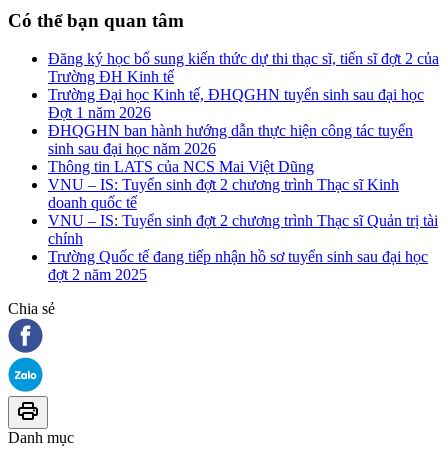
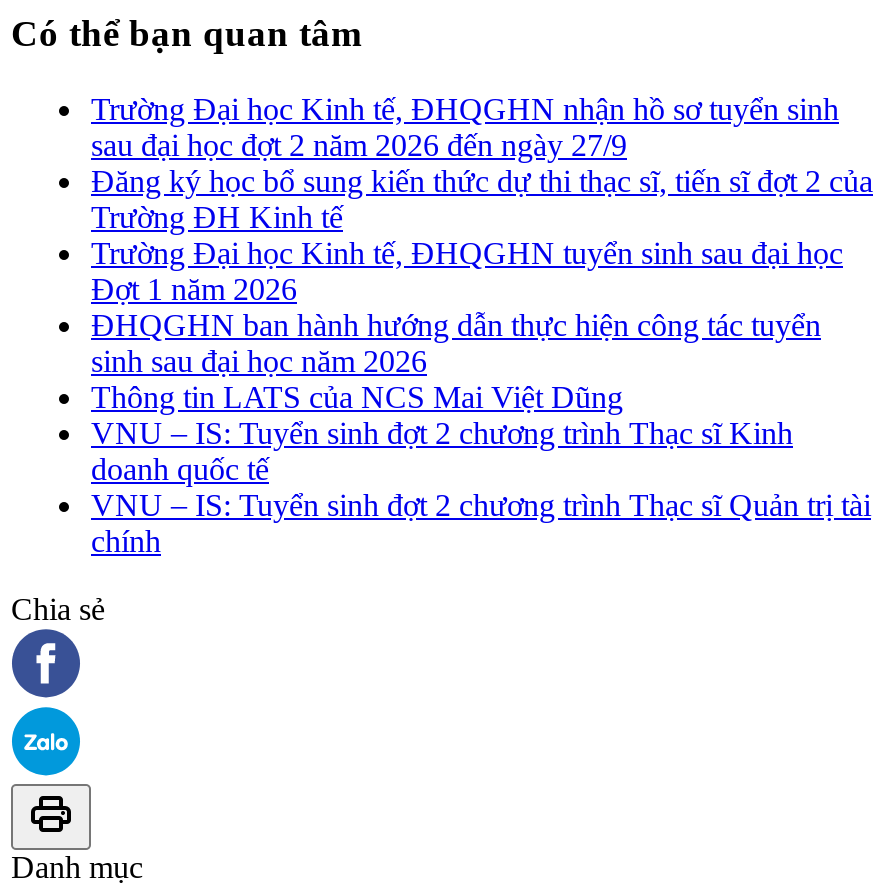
+ Trường Đại học Kinh tế, ĐHQGHN nhận hồ sơ tuyển sinh
+ sau đại học đợt 2 năm 2026 đến ngày 27/9

moved down: Đăng ký học bổ sung kiến thức dự thi thạc sĩ, tiến sĩ đợt 2 của | Trường ĐH Kinh tế | Trường Đại học Kinh tế, ĐHQGHN tuyển sinh sau đại học | ... | VNU – IS: Tuyển sinh đợt 2 chương trình Thạc sĩ Quản trị tài | chính

- Trường Quốc tế đang tiếp nhận hồ sơ tuyển sinh sau đại học
- đợt 2 năm 2025
